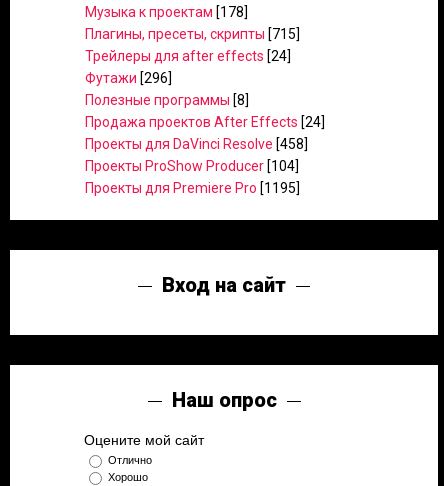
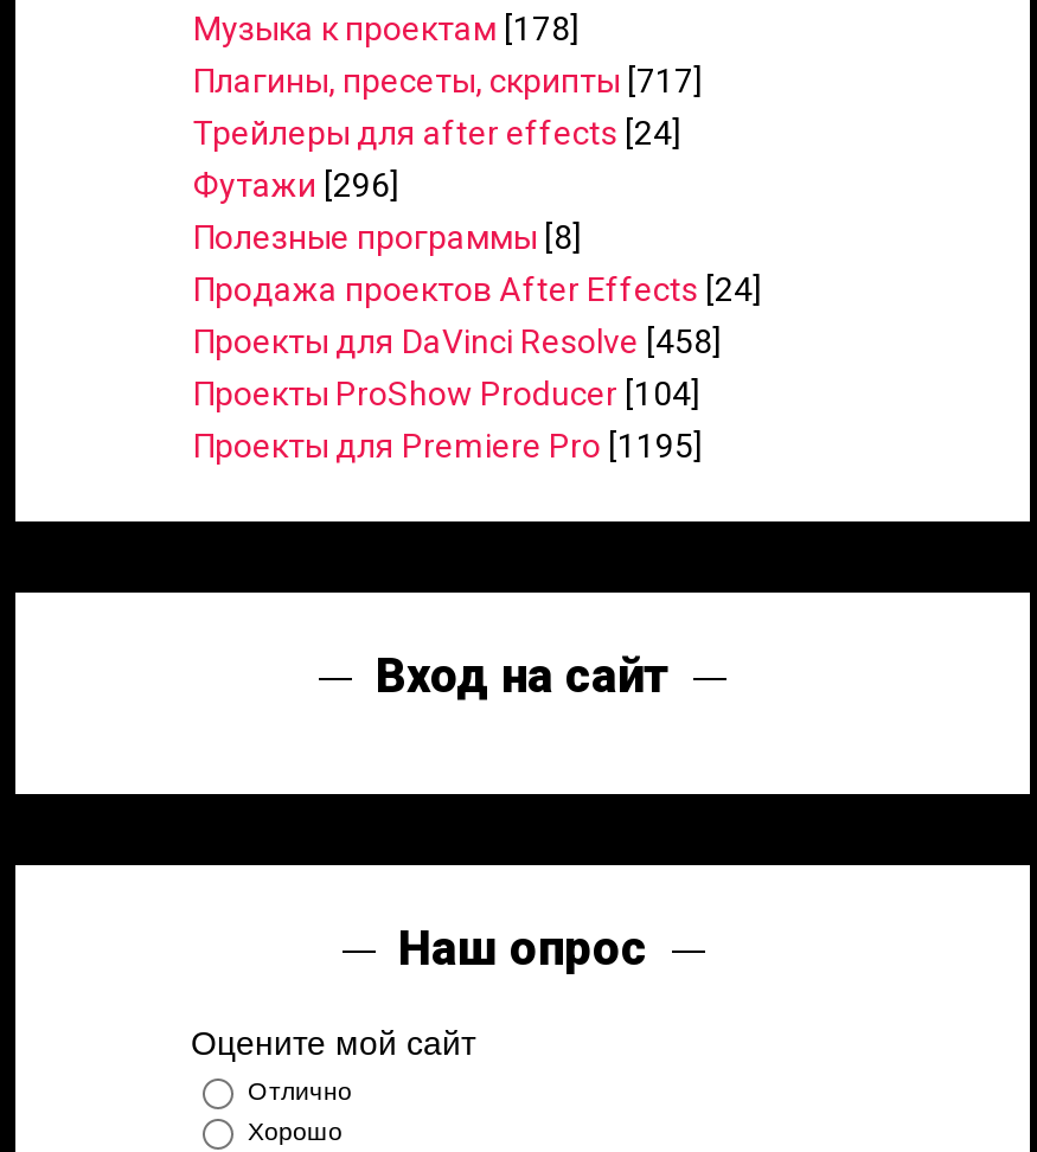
- Плагины, пресеты, скрипты [715]
+ Плагины, пресеты, скрипты [717]
